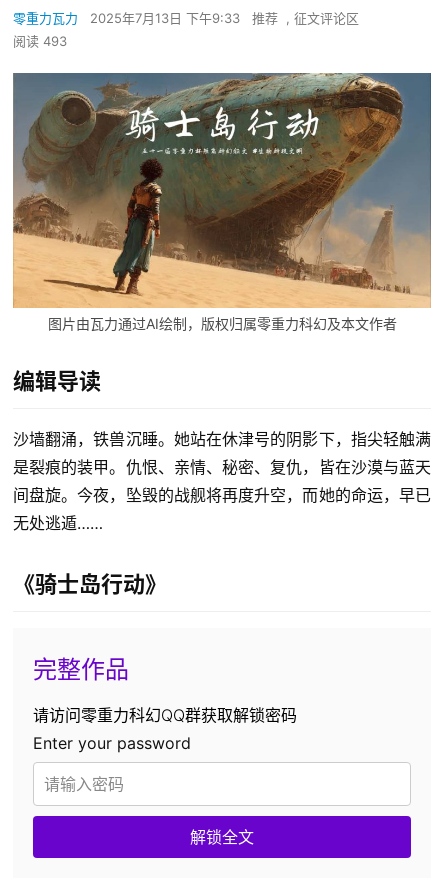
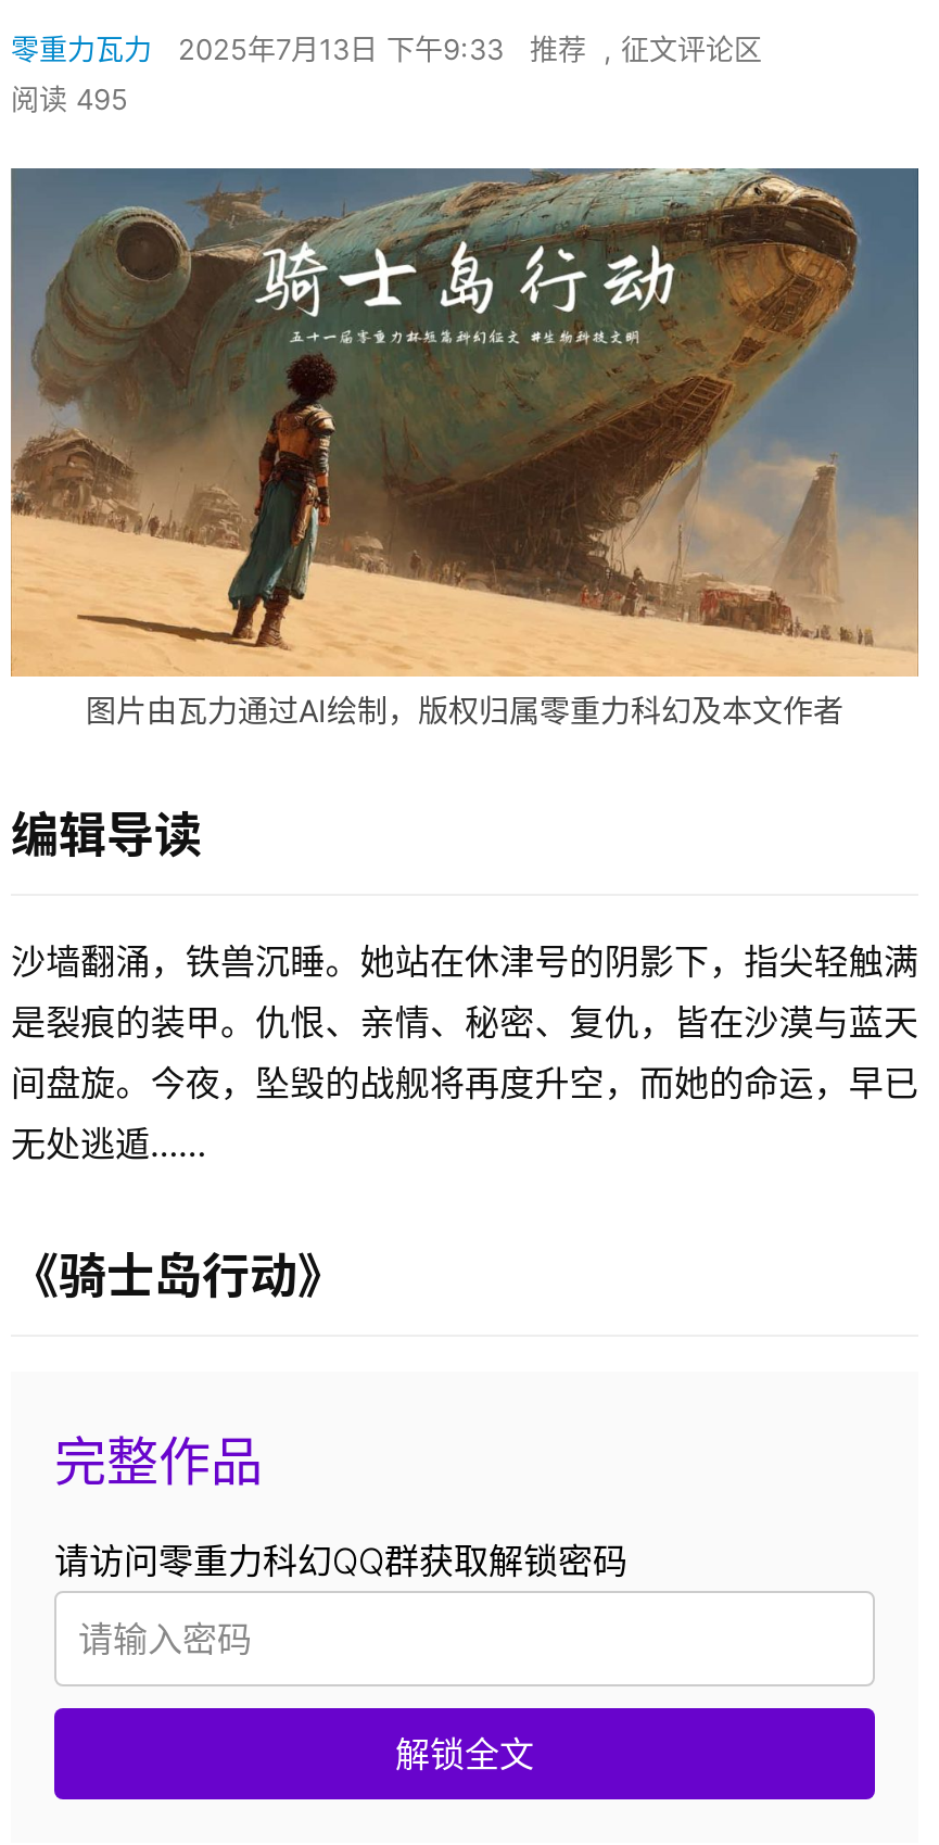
- 阅读 493
+ 阅读 495

- Enter your password
